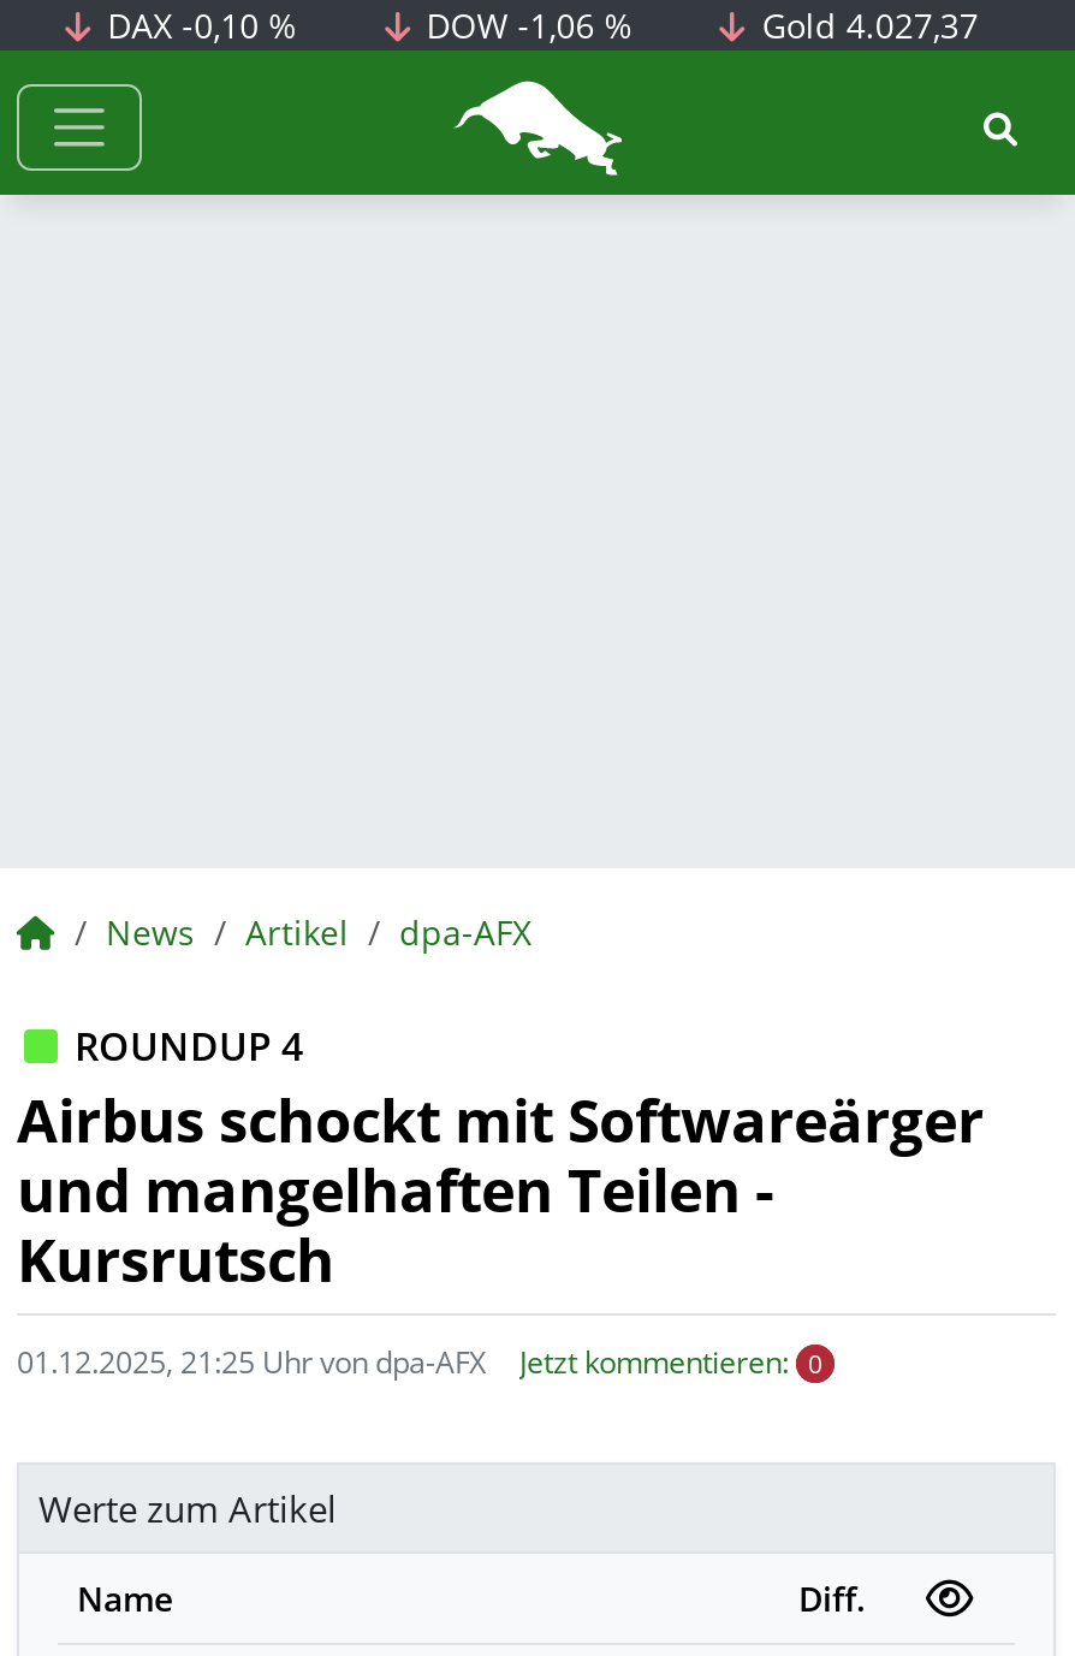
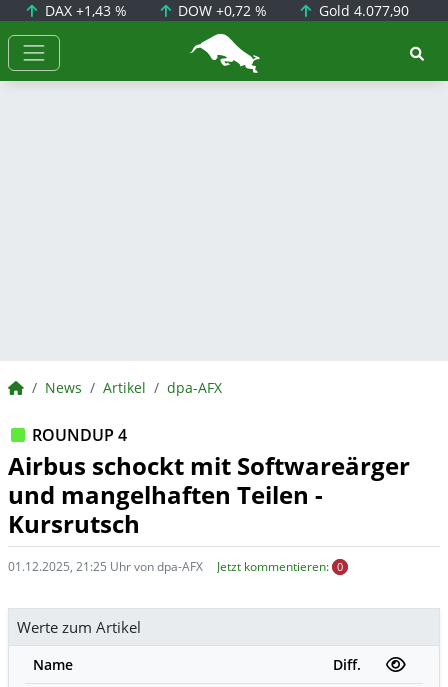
- DAX -0,10 %
+ DAX +1,43 %

- DOW -1,06 %
+ DOW +0,72 %

- Gold 4.027,37
+ Gold 4.077,90
